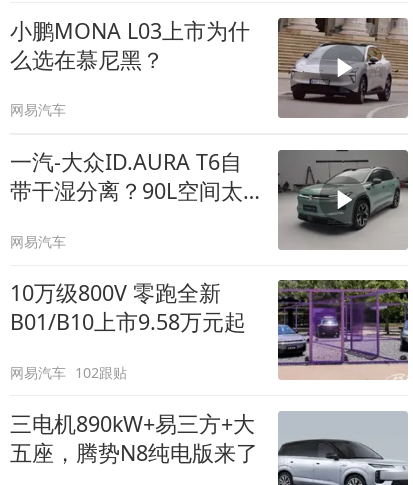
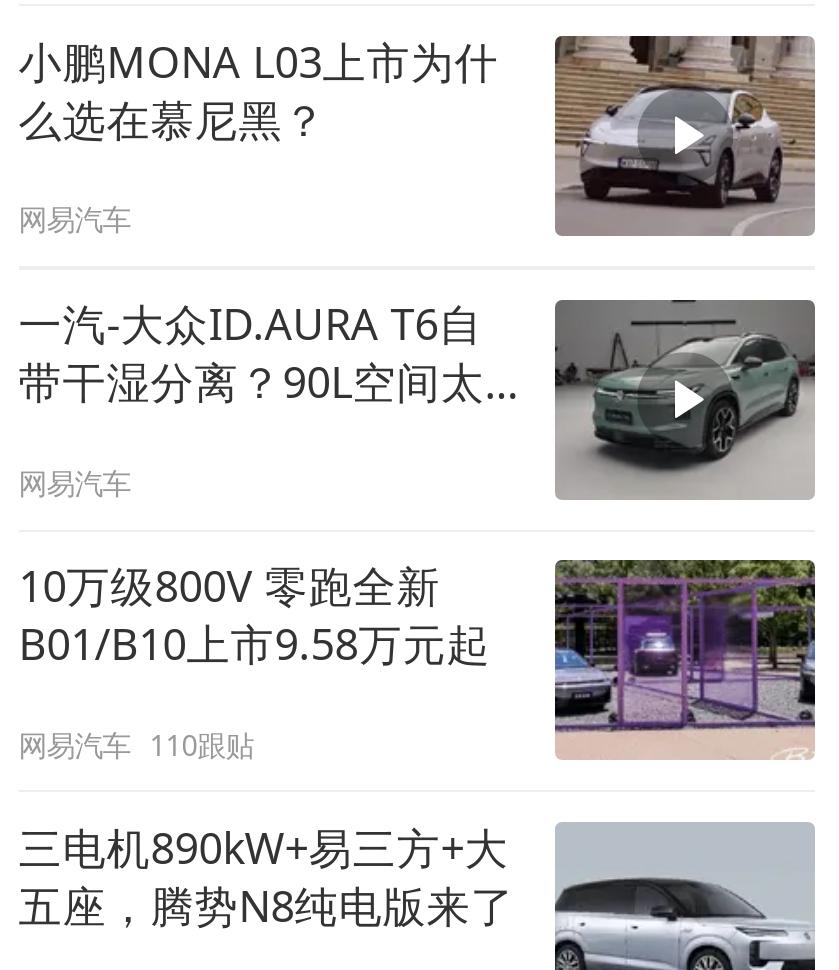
- 网易汽车 102跟贴
+ 网易汽车 110跟贴
